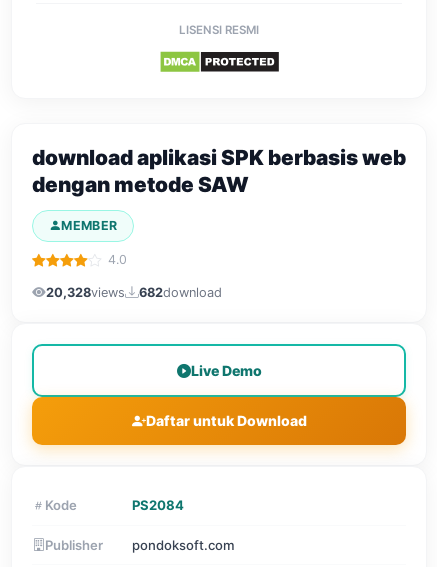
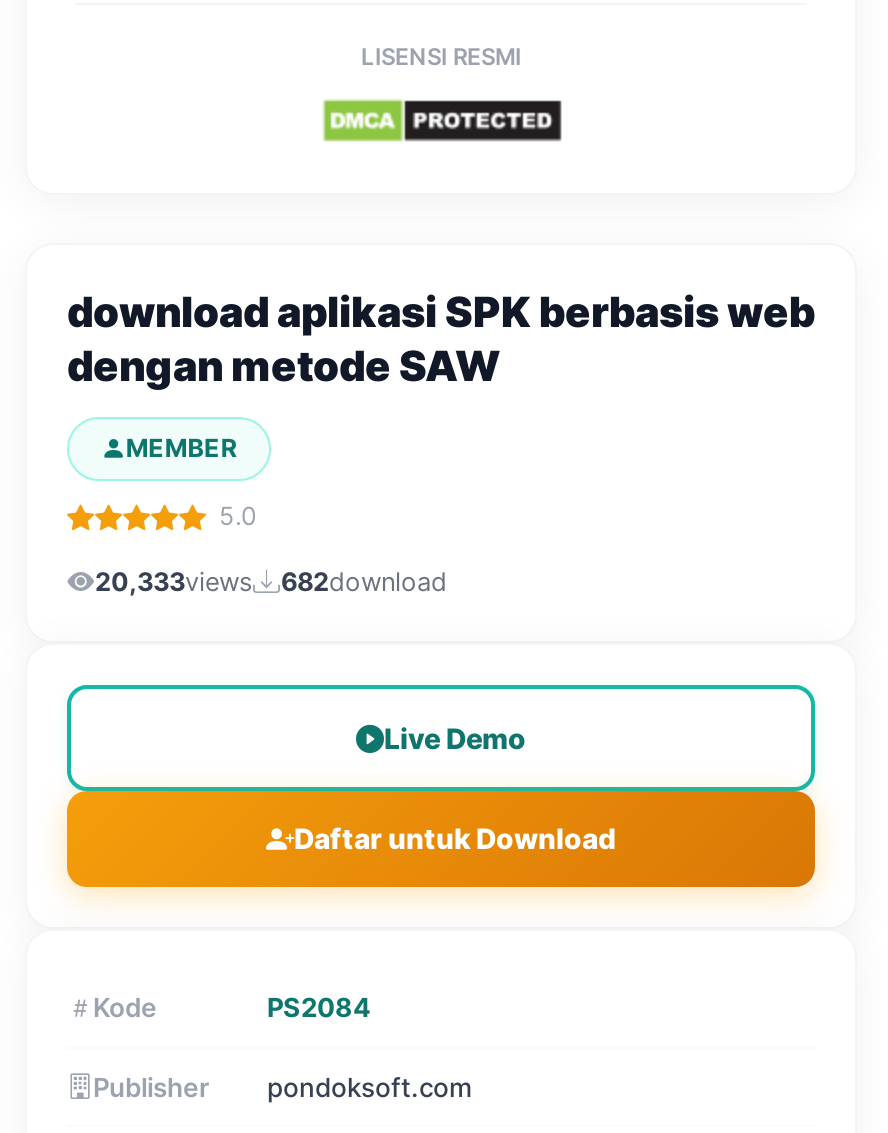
- 4.0
+ 5.0

- 20,328views 682download
+ 20,333views 682download
